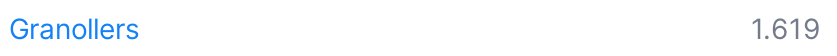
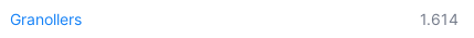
- 1.619
+ 1.614
